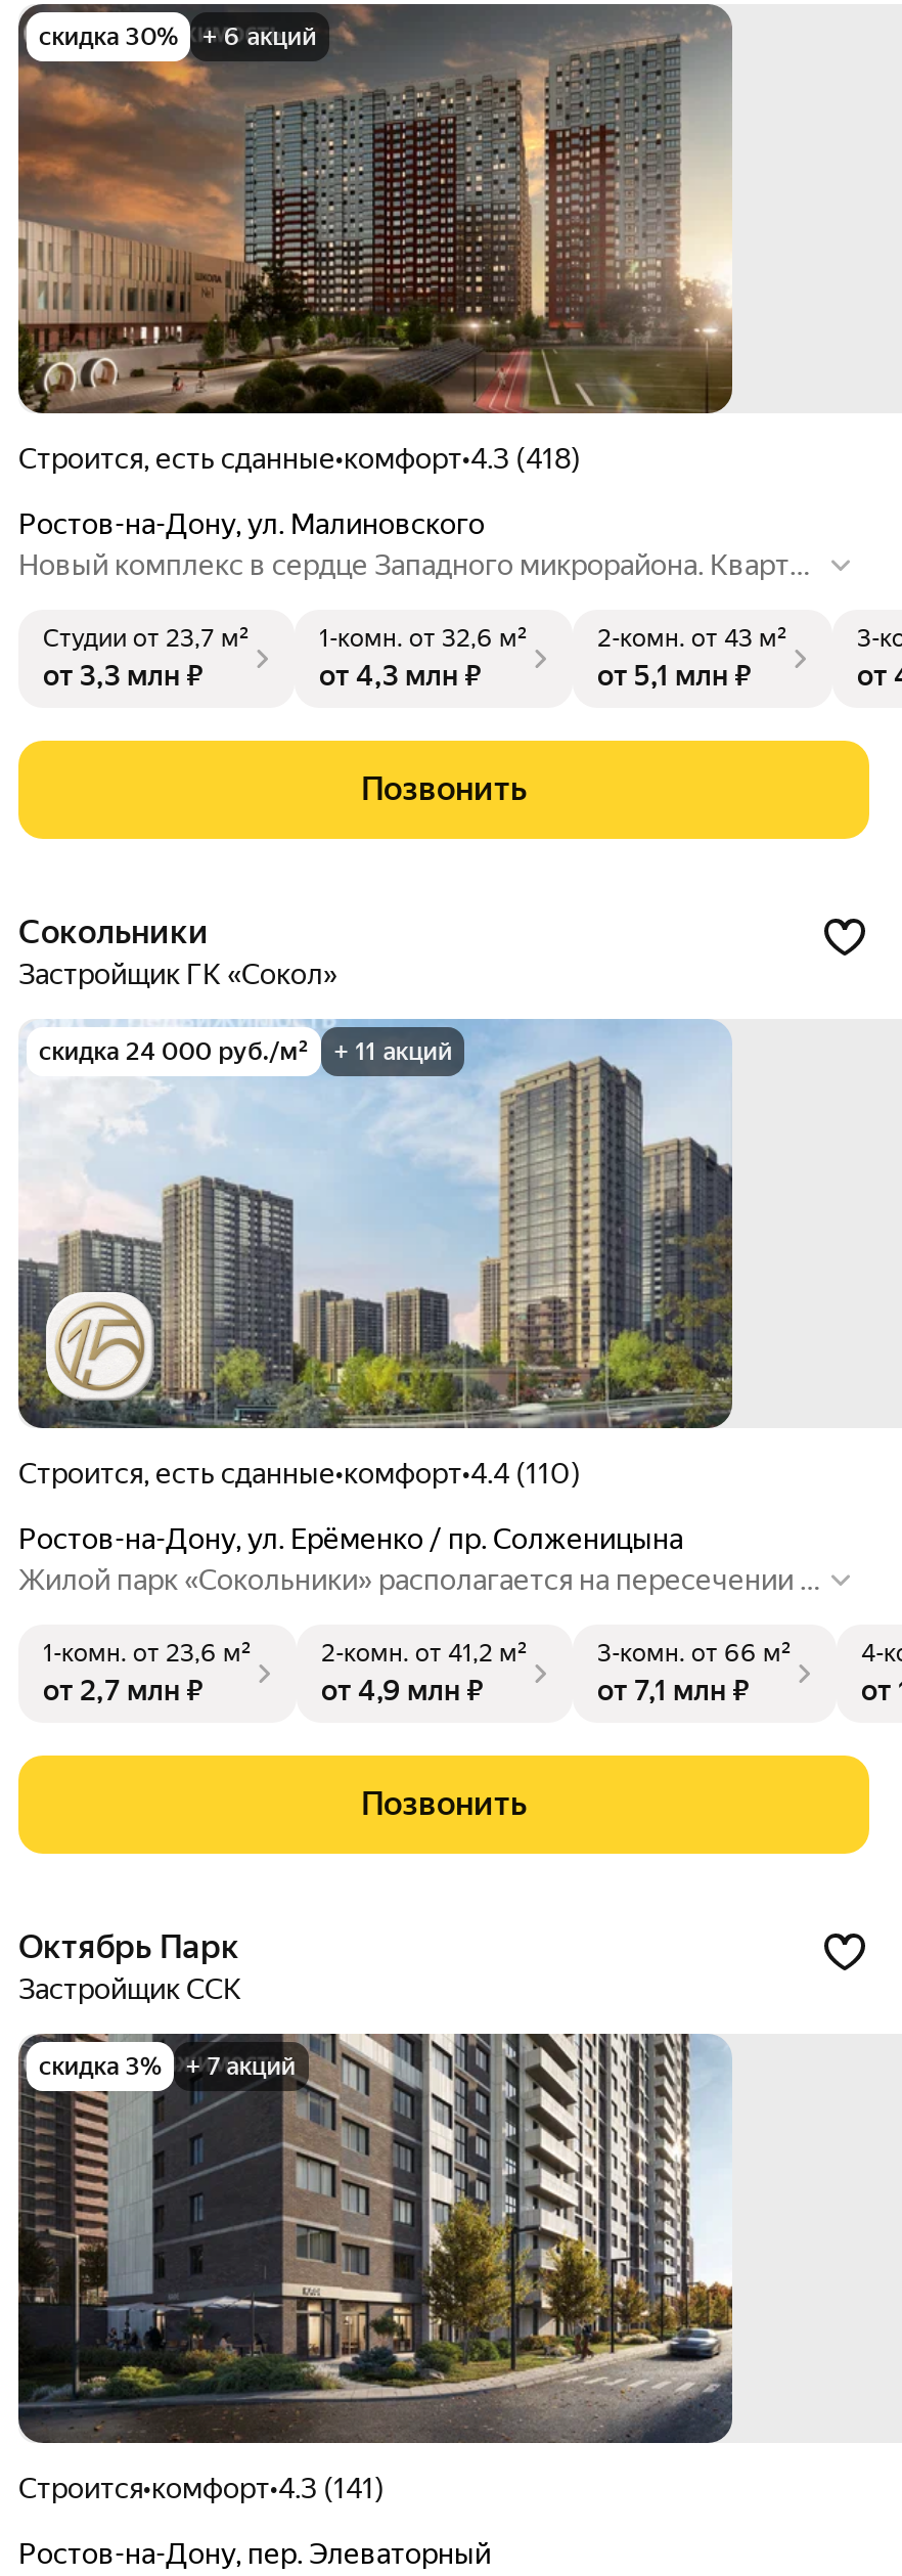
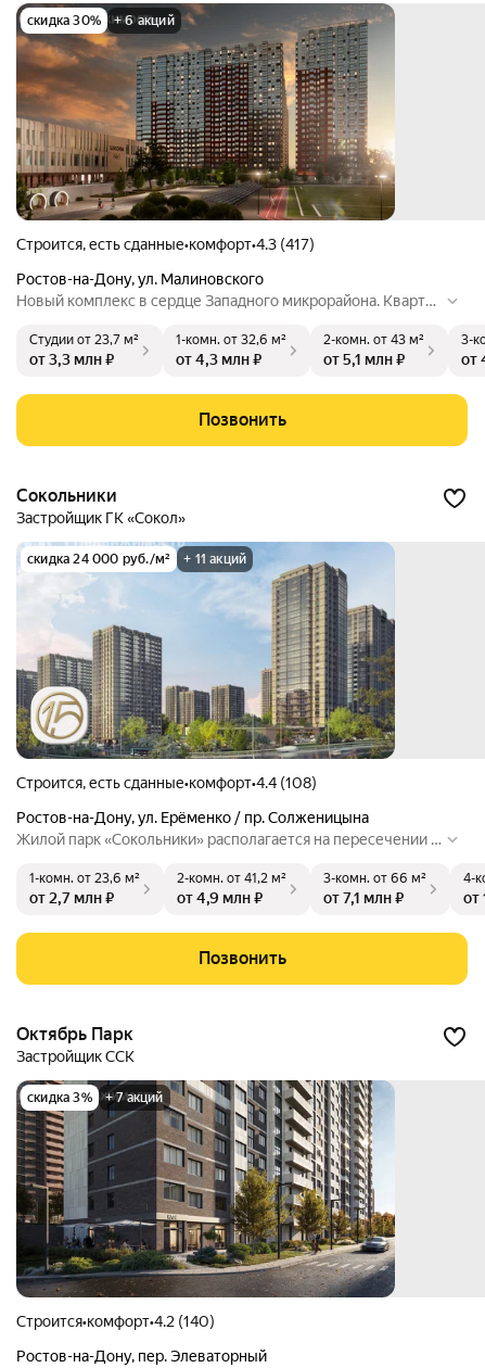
- Строится, есть сданные•комфорт•4.3 (418)
+ Строится, есть сданные•комфорт•4.3 (417)

- Строится, есть сданные•комфорт•4.4 (110)
+ Строится, есть сданные•комфорт•4.4 (108)

- Строится•комфорт•4.3 (141)
+ Строится•комфорт•4.2 (140)
